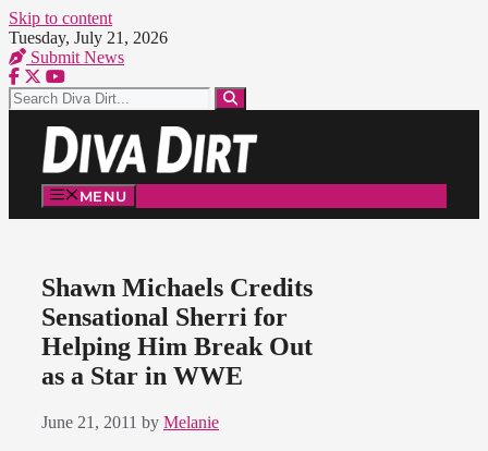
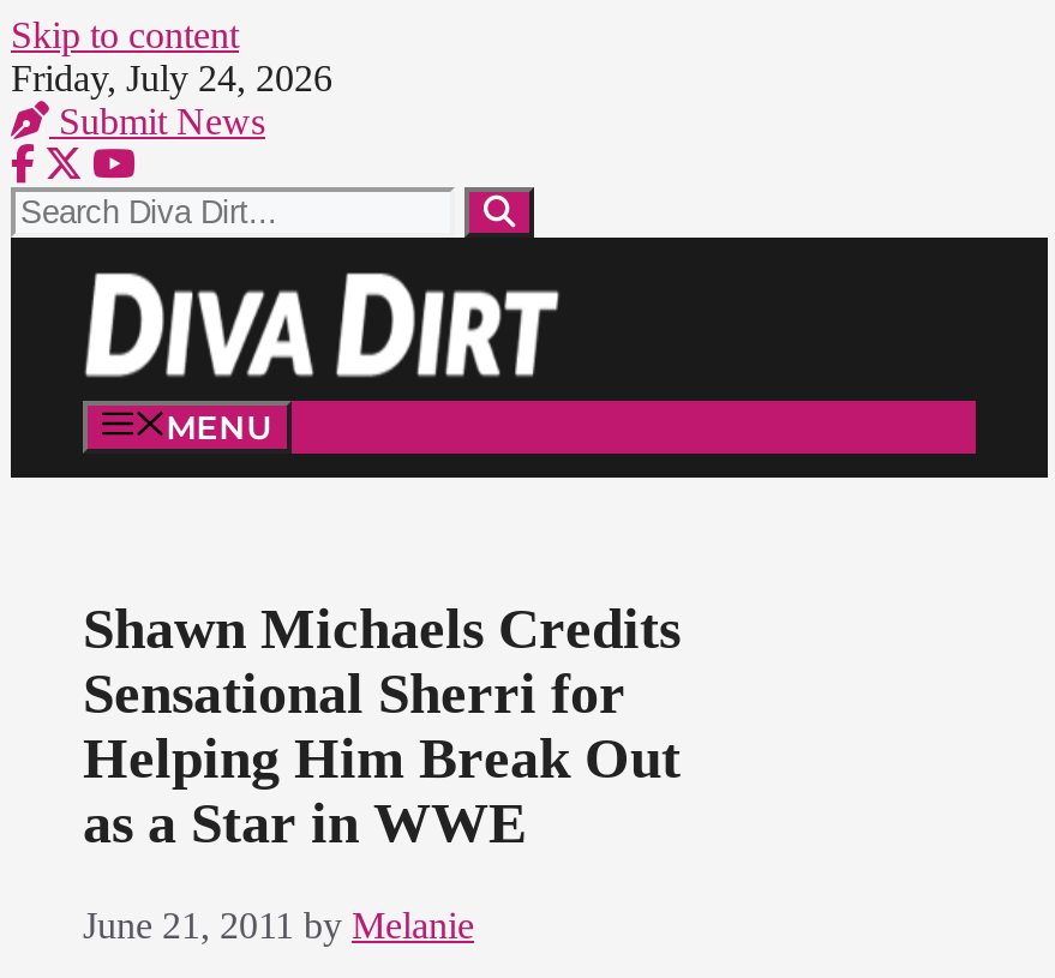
- Tuesday, July 21, 2026
+ Friday, July 24, 2026
